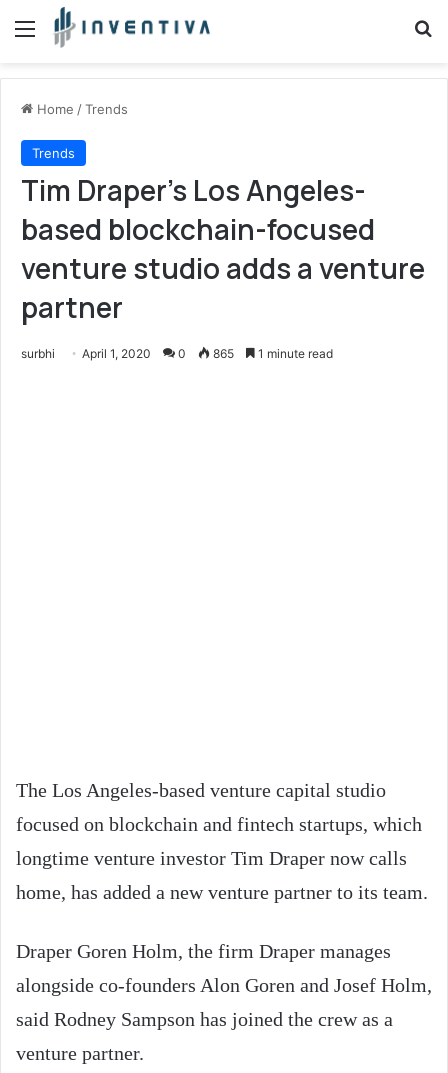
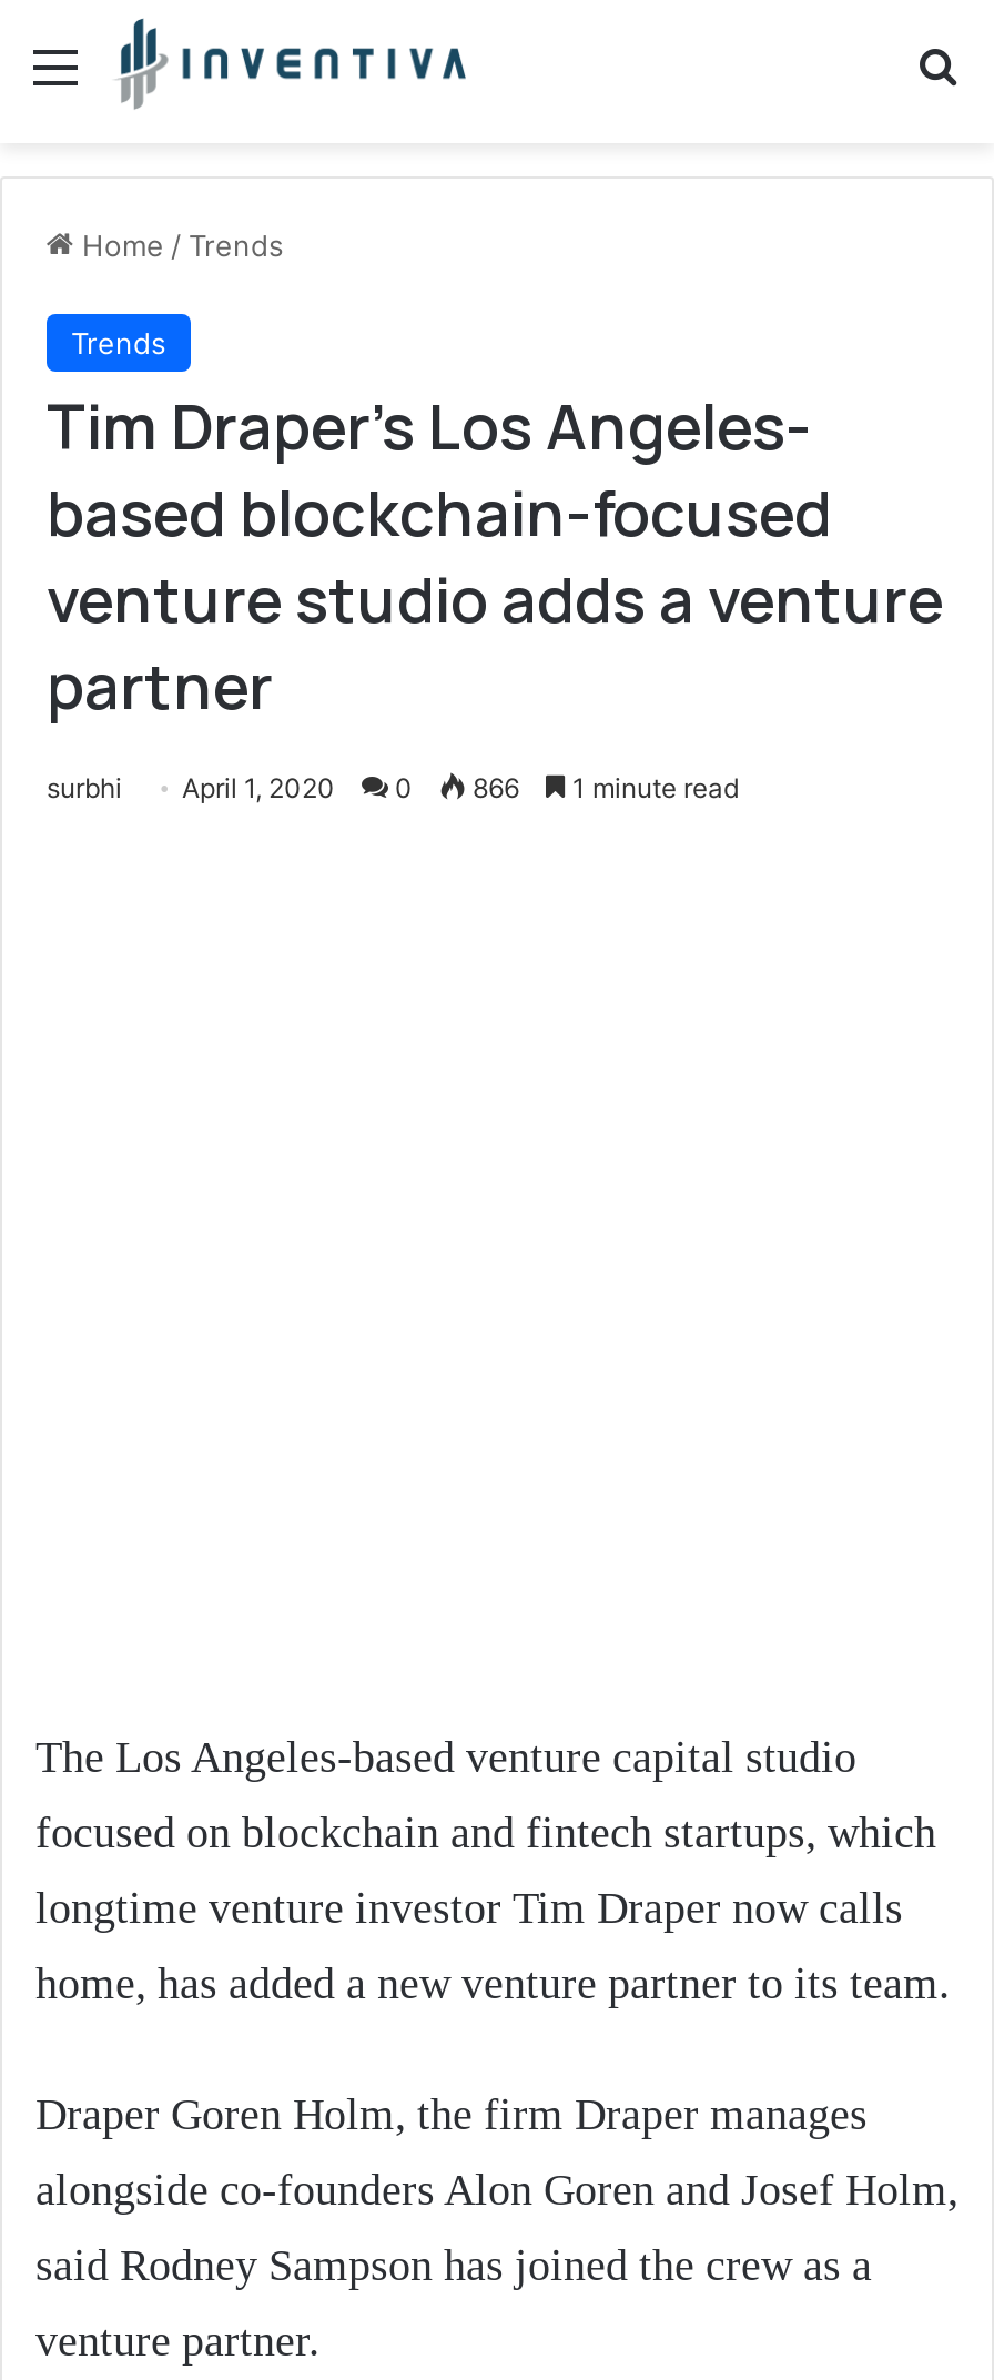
- surbhi April 1, 2020 0 865 1 minute read
+ surbhi April 1, 2020 0 866 1 minute read
